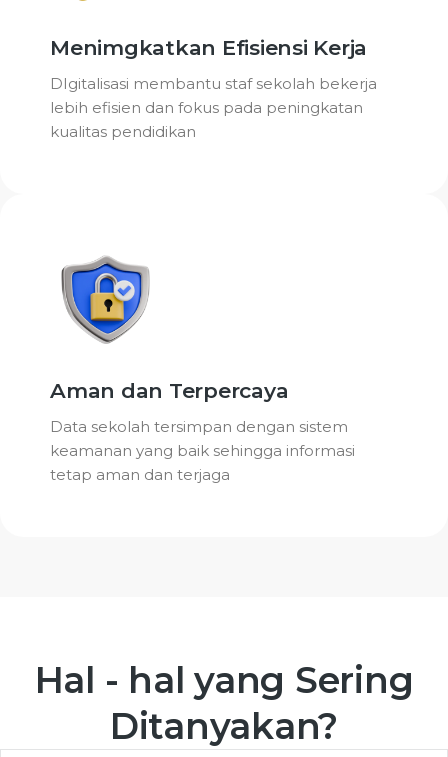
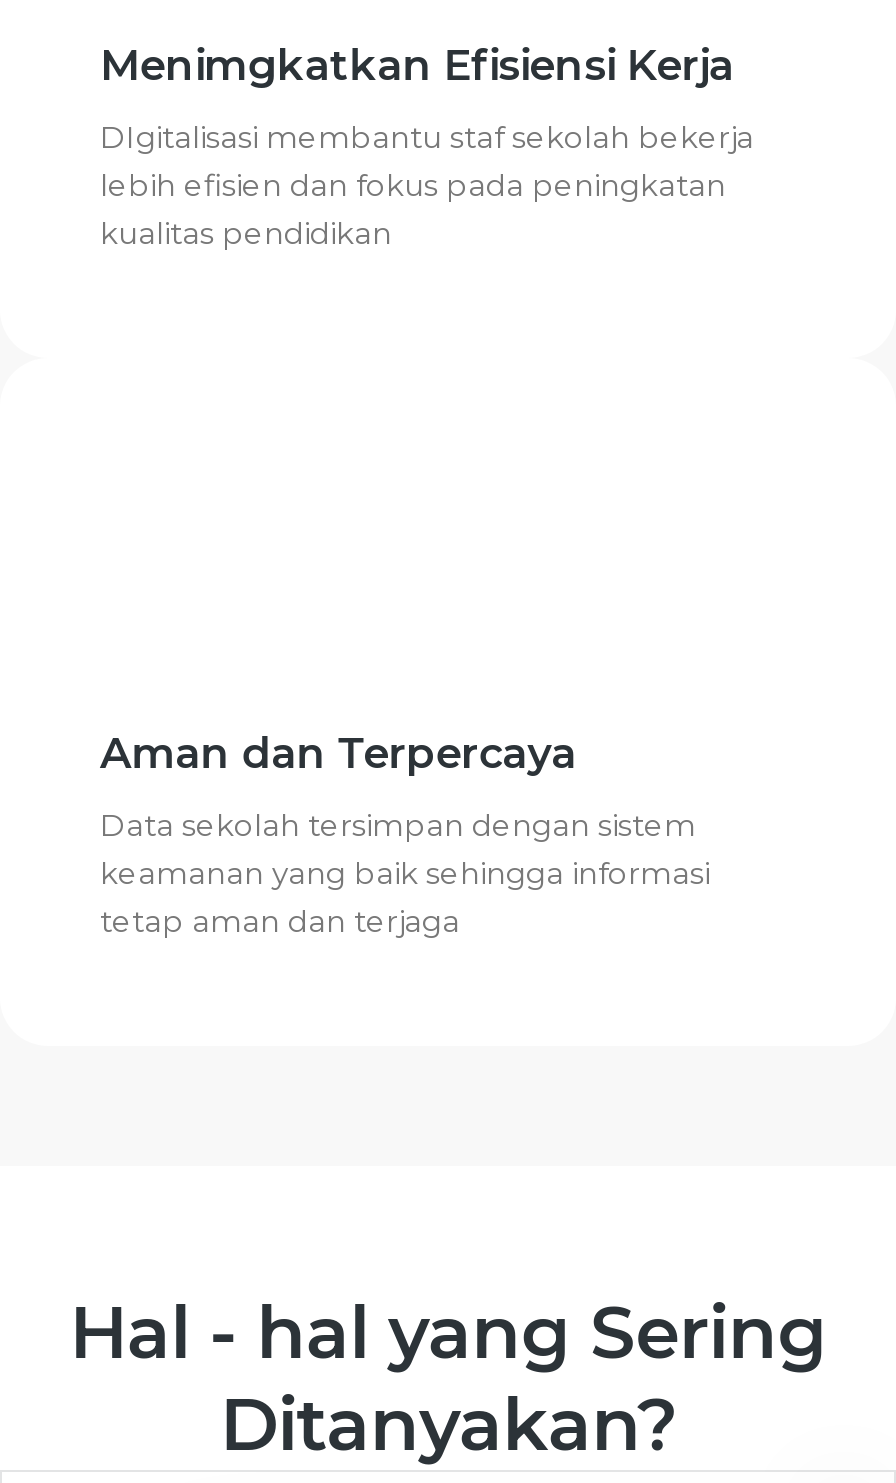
- [image]
